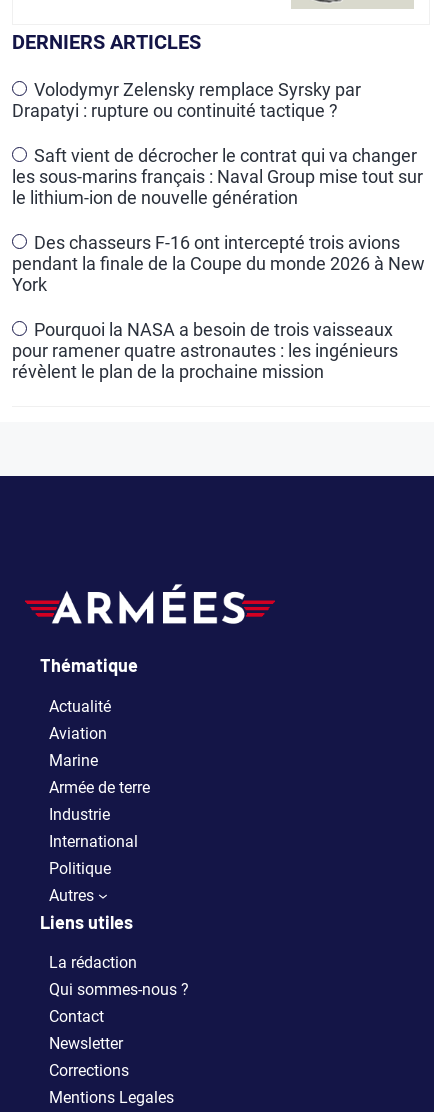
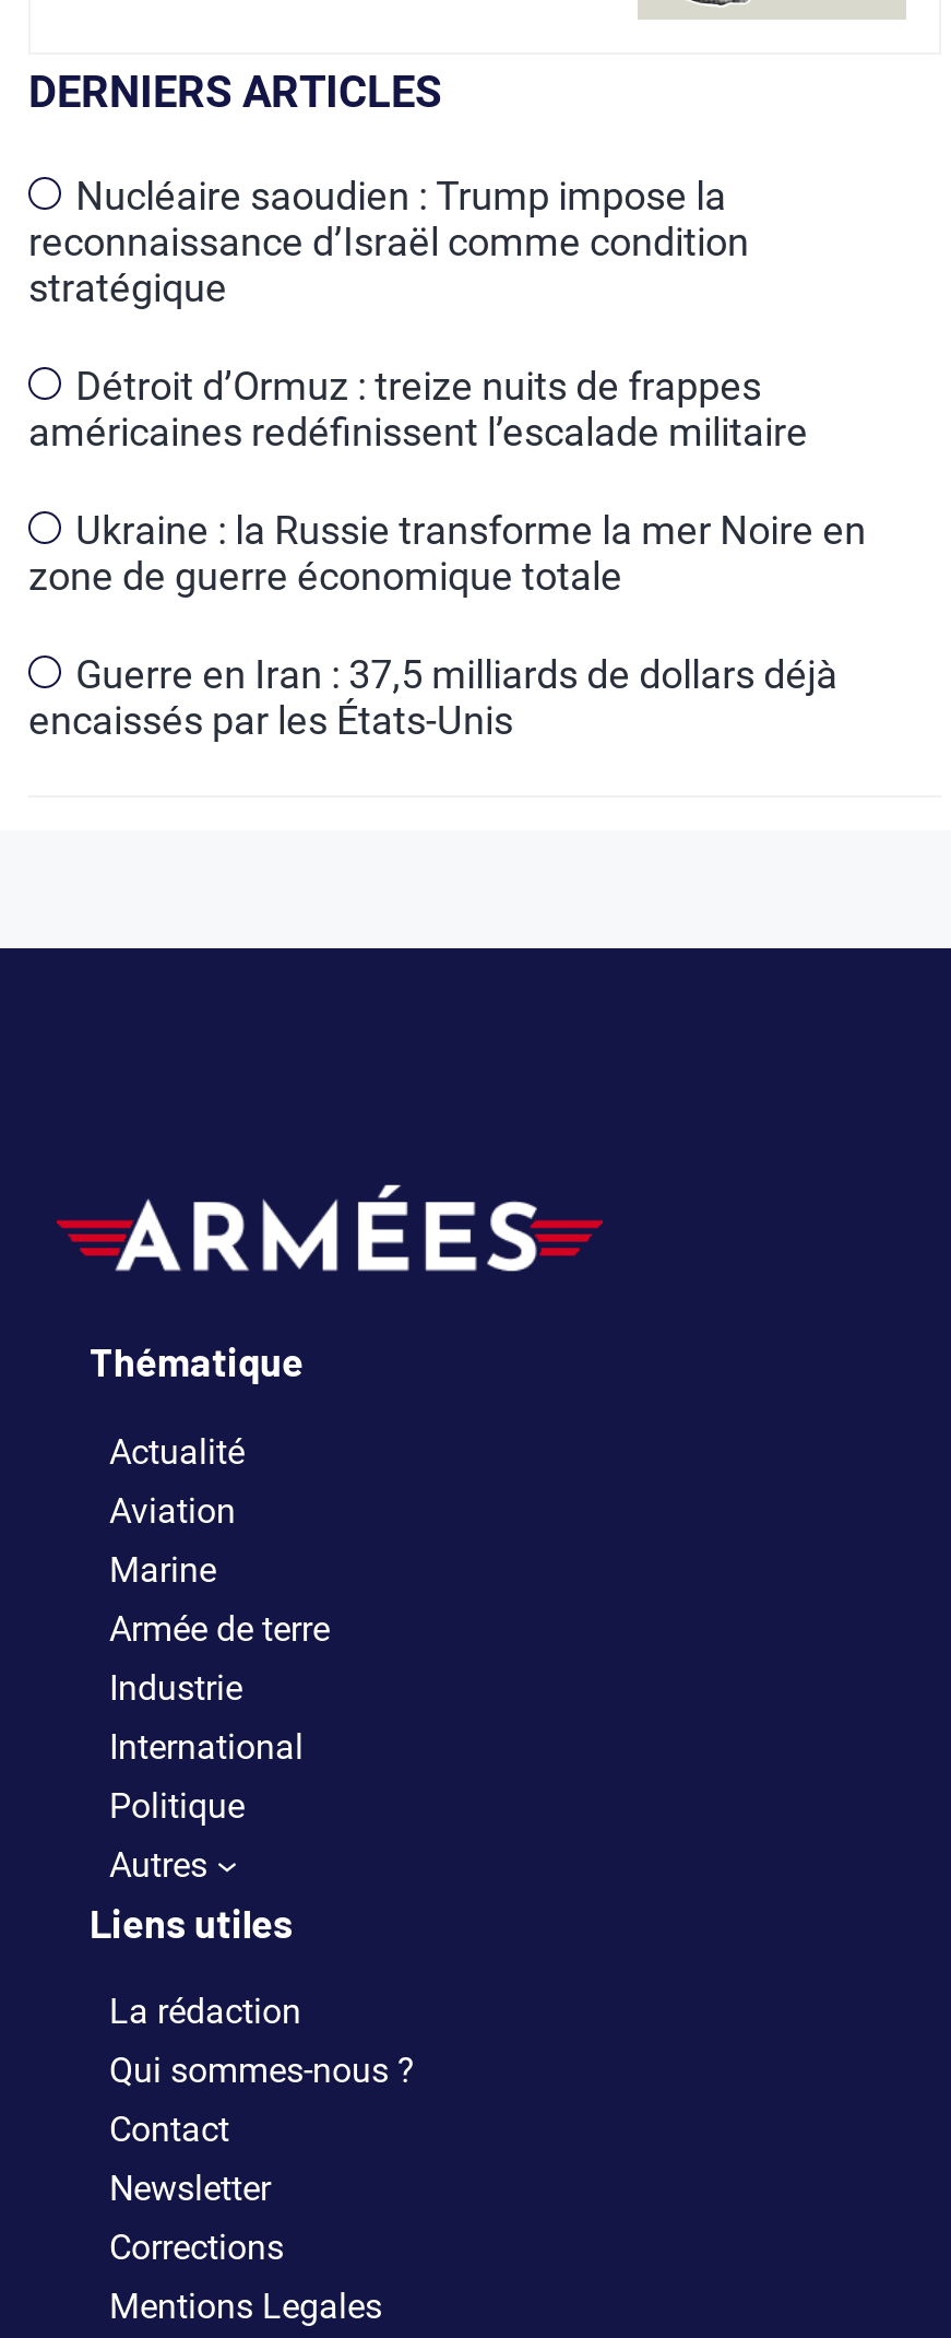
- Volodymyr Zelensky remplace Syrsky par
- Drapatyi : rupture ou continuité tactique ?
+ Nucléaire saoudien : Trump impose la
+ reconnaissance d’Israël comme condition
+ stratégique

- Saft vient de décrocher le contrat qui va changer
- les sous-marins français : Naval Group mise tout sur
- le lithium-ion de nouvelle génération
+ Détroit d’Ormuz : treize nuits de frappes
+ américaines redéfinissent l’escalade militaire

- Des chasseurs F-16 ont intercepté trois avions
- pendant la finale de la Coupe du monde 2026 à New
- York
+ Ukraine : la Russie transforme la mer Noire en
+ zone de guerre économique totale

- Pourquoi la NASA a besoin de trois vaisseaux
- pour ramener quatre astronautes : les ingénieurs
- révèlent le plan de la prochaine mission
+ Guerre en Iran : 37,5 milliards de dollars déjà
+ encaissés par les États-Unis
